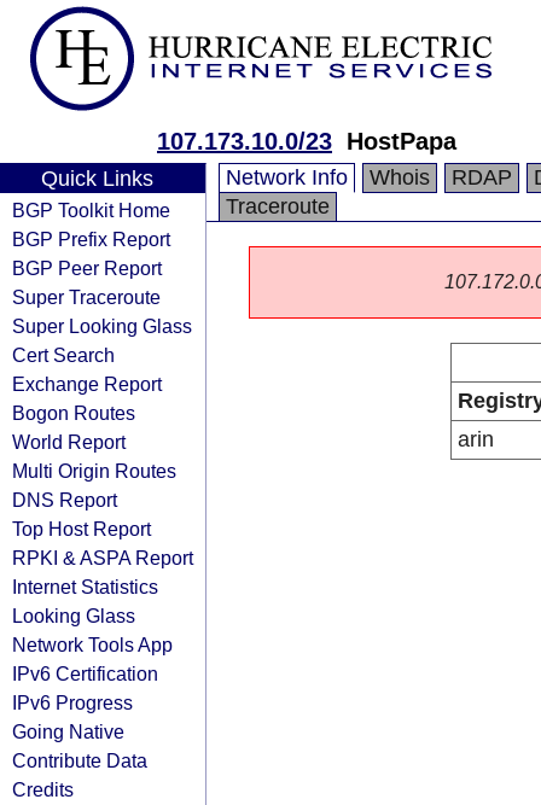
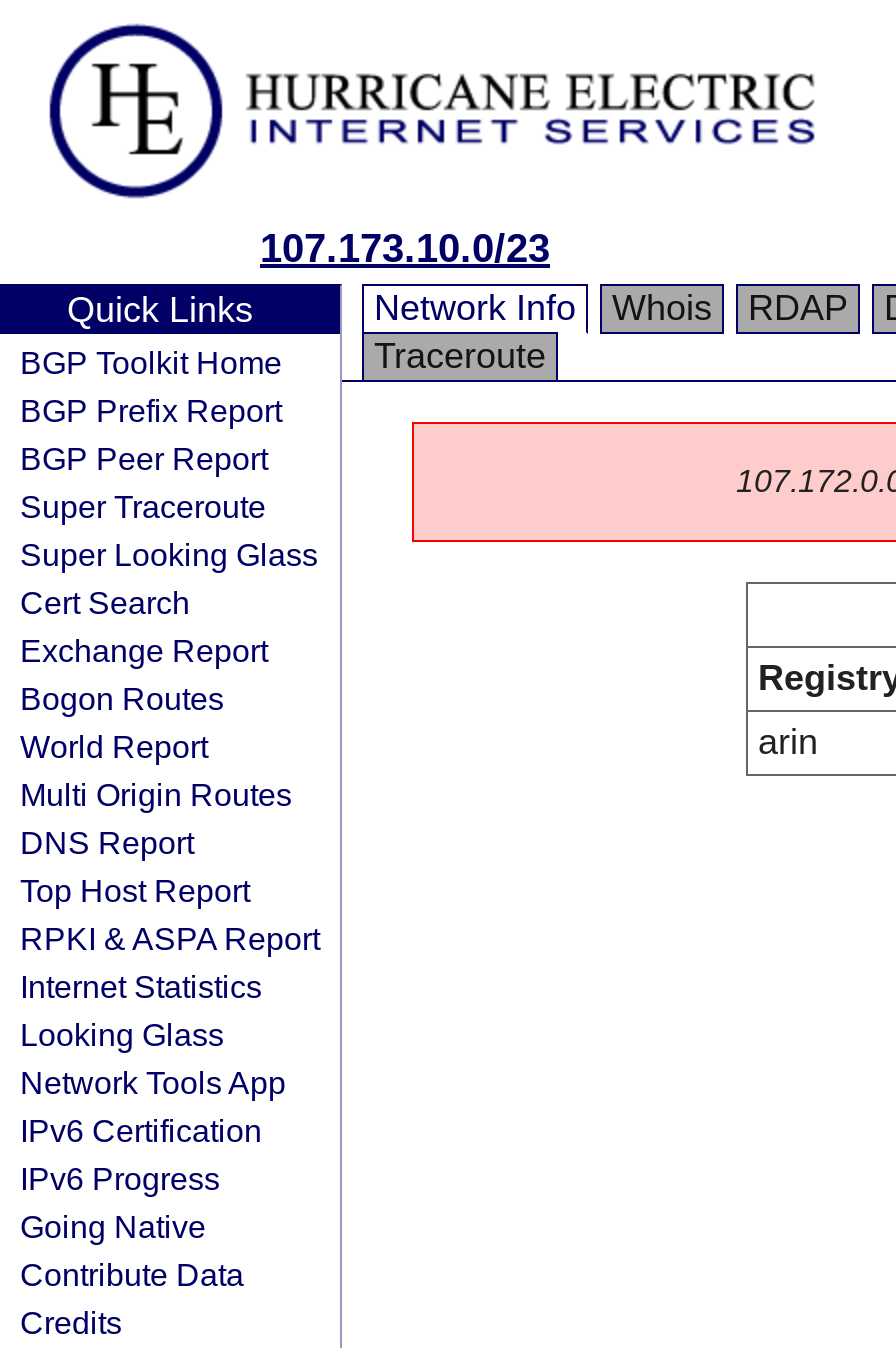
- 107.173.10.0/23 HostPapa
+ 107.173.10.0/23
